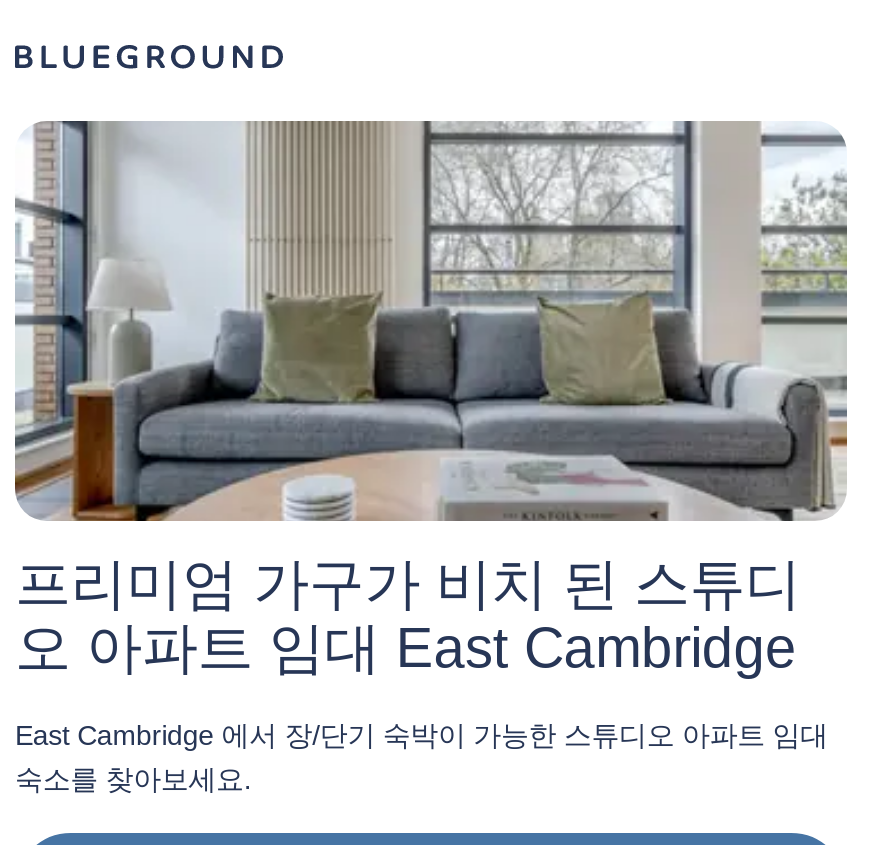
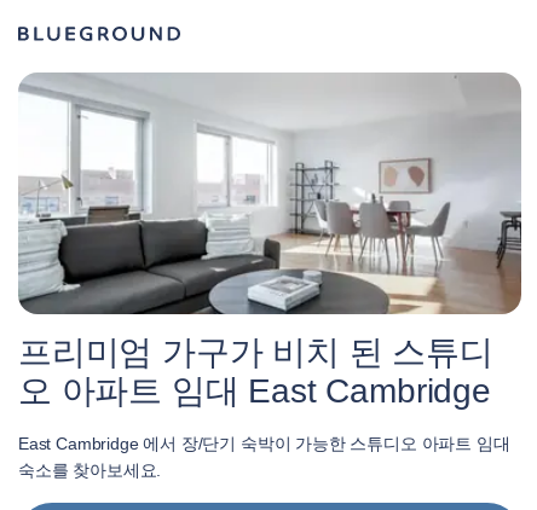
- [image]
+ [image]
